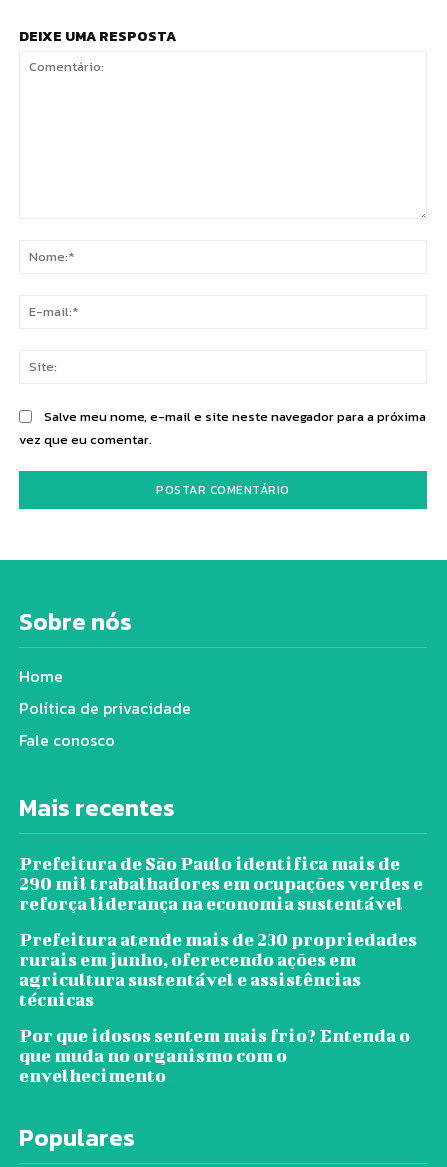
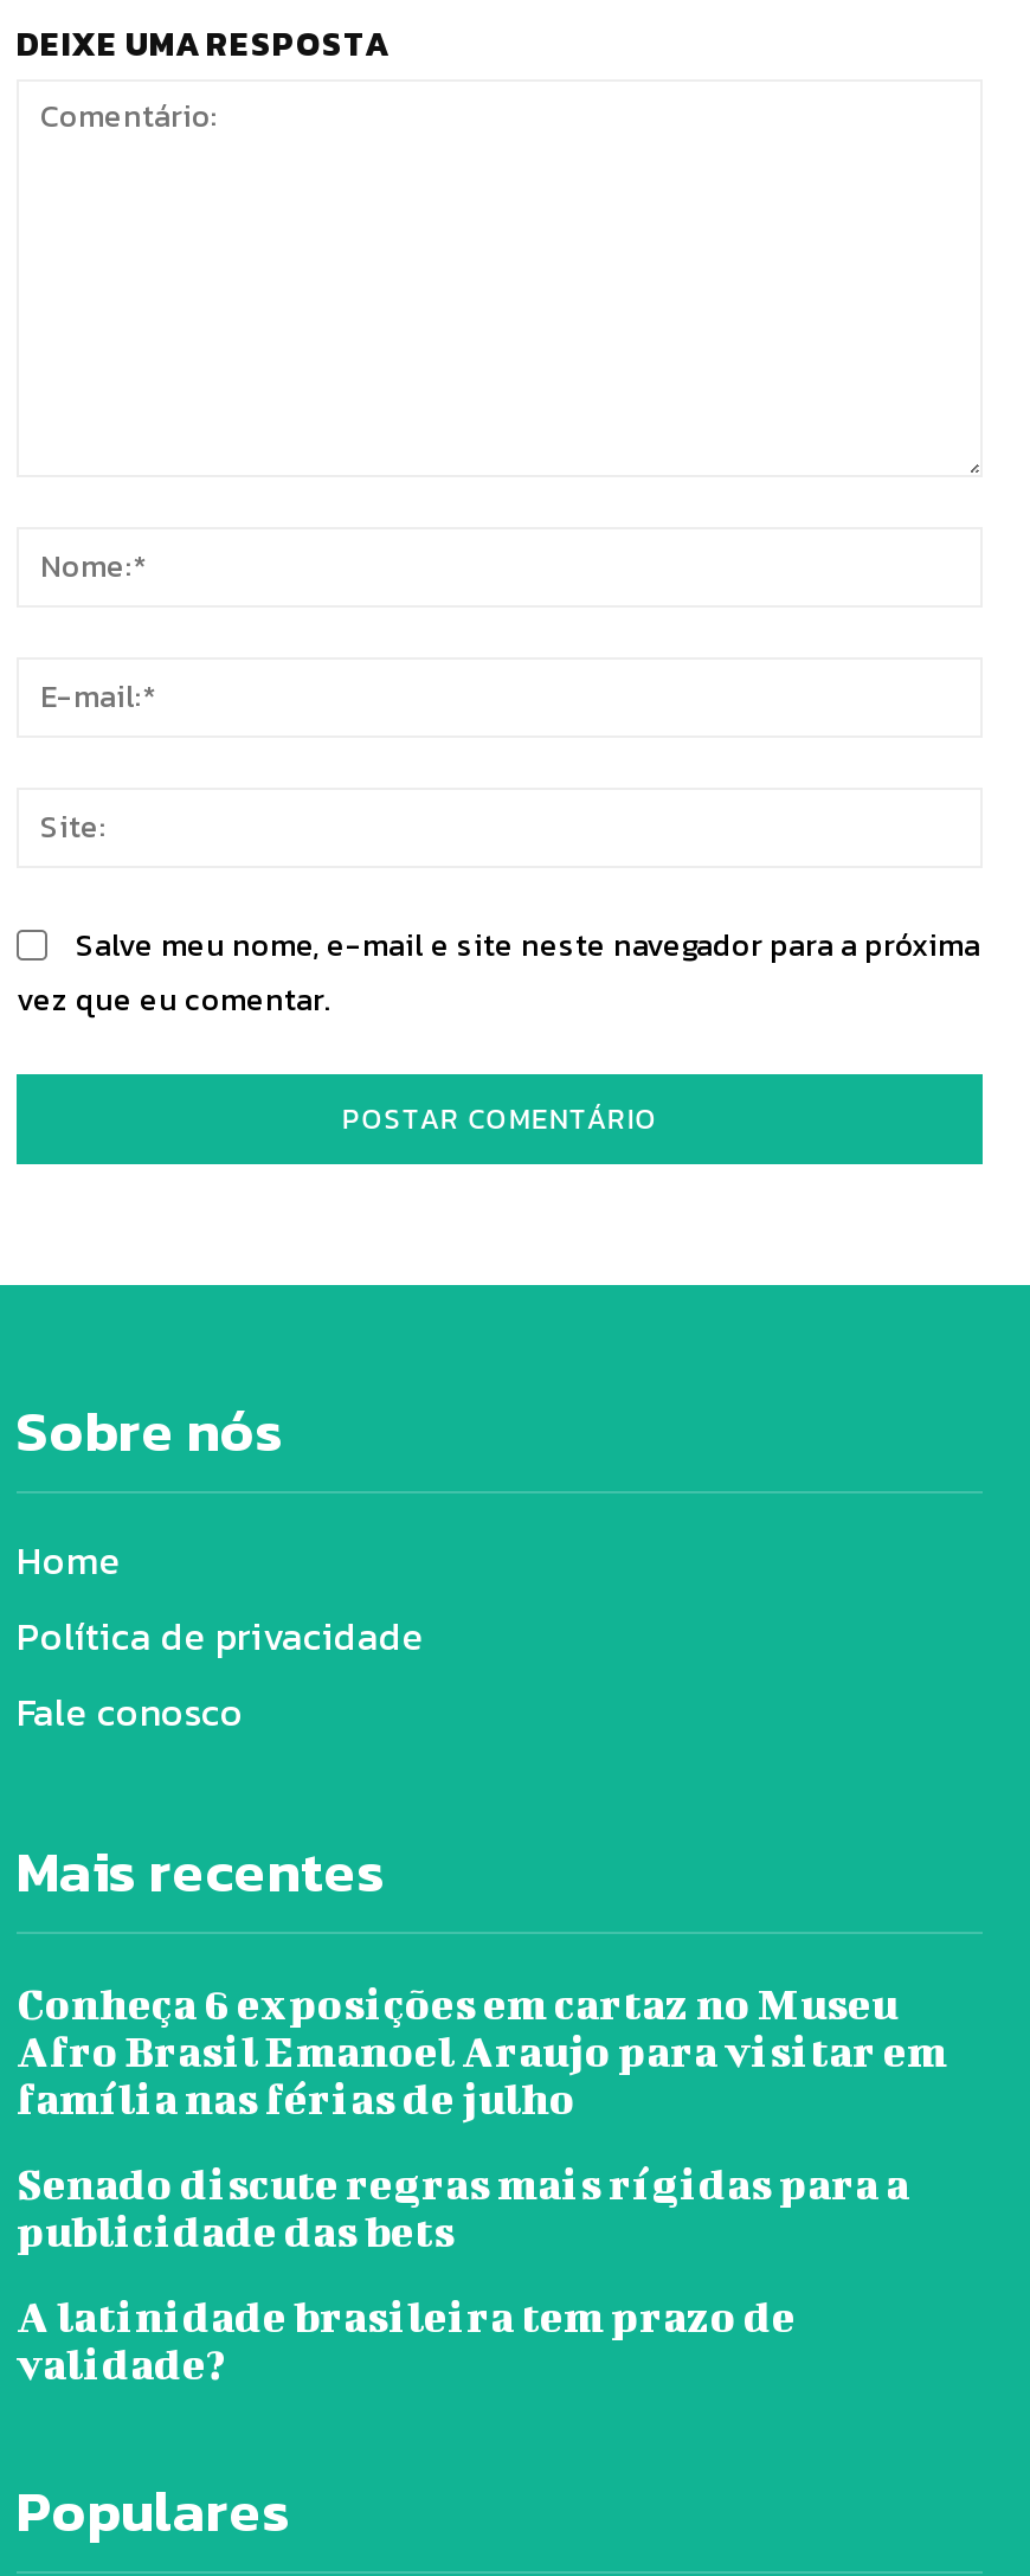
- Prefeitura de São Paulo identifica mais de
- 290 mil trabalhadores em ocupações verdes e
- reforça liderança na economia sustentável
+ Conheça 6 exposições em cartaz no Museu
+ Afro Brasil Emanoel Araujo para visitar em
+ família nas férias de julho

- Prefeitura atende mais de 230 propriedades
- rurais em junho, oferecendo ações em
- agricultura sustentável e assistências
- técnicas
+ Senado discute regras mais rígidas para a
+ publicidade das bets

- Por que idosos sentem mais frio? Entenda o
- que muda no organismo com o
- envelhecimento
+ A latinidade brasileira tem prazo de
+ validade?
